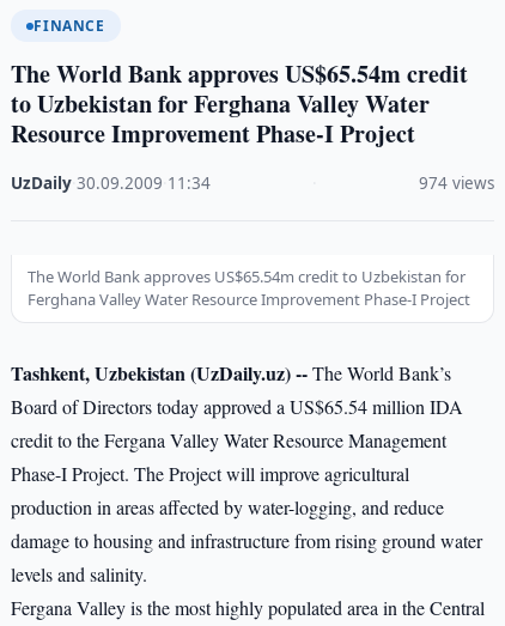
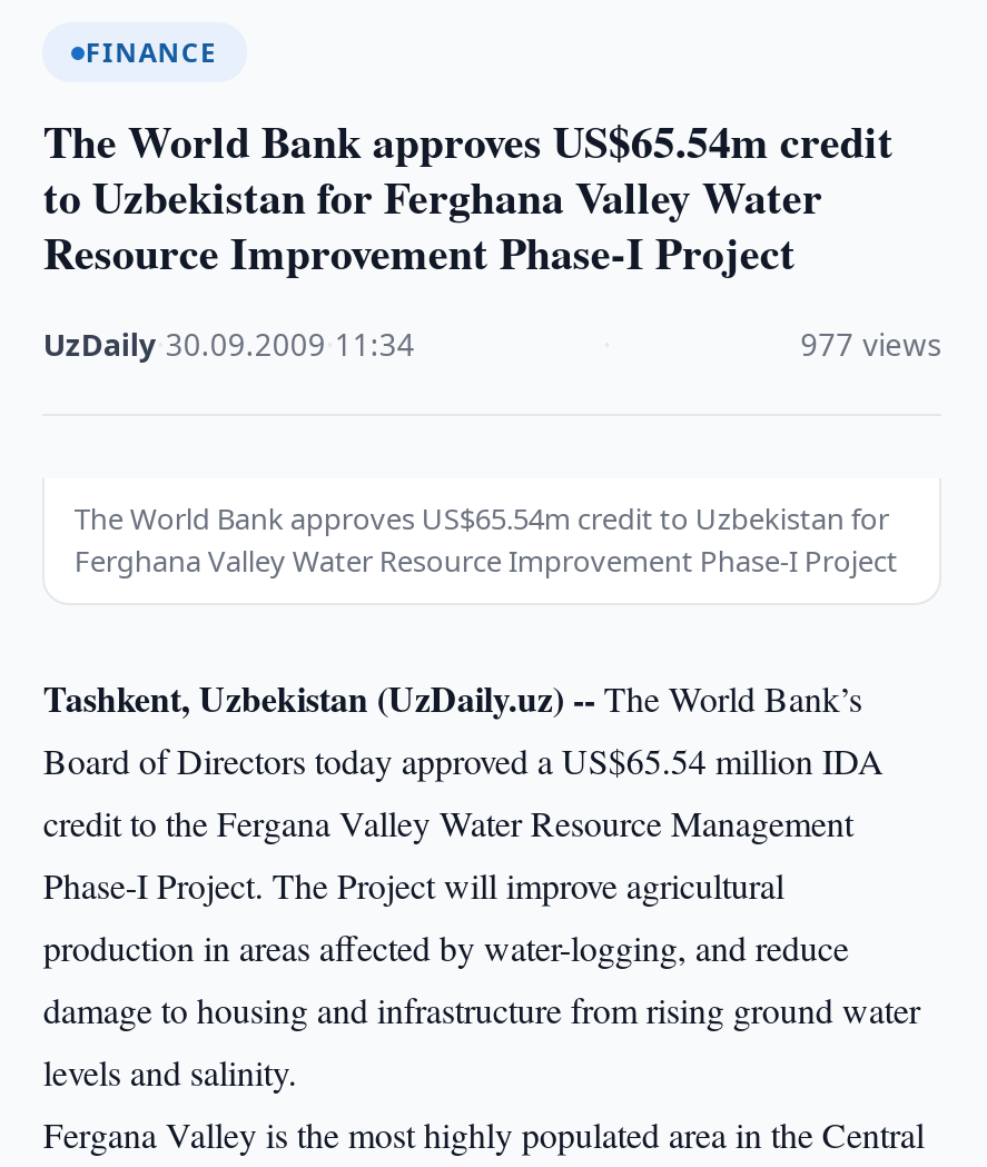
- 974 views
+ 977 views
